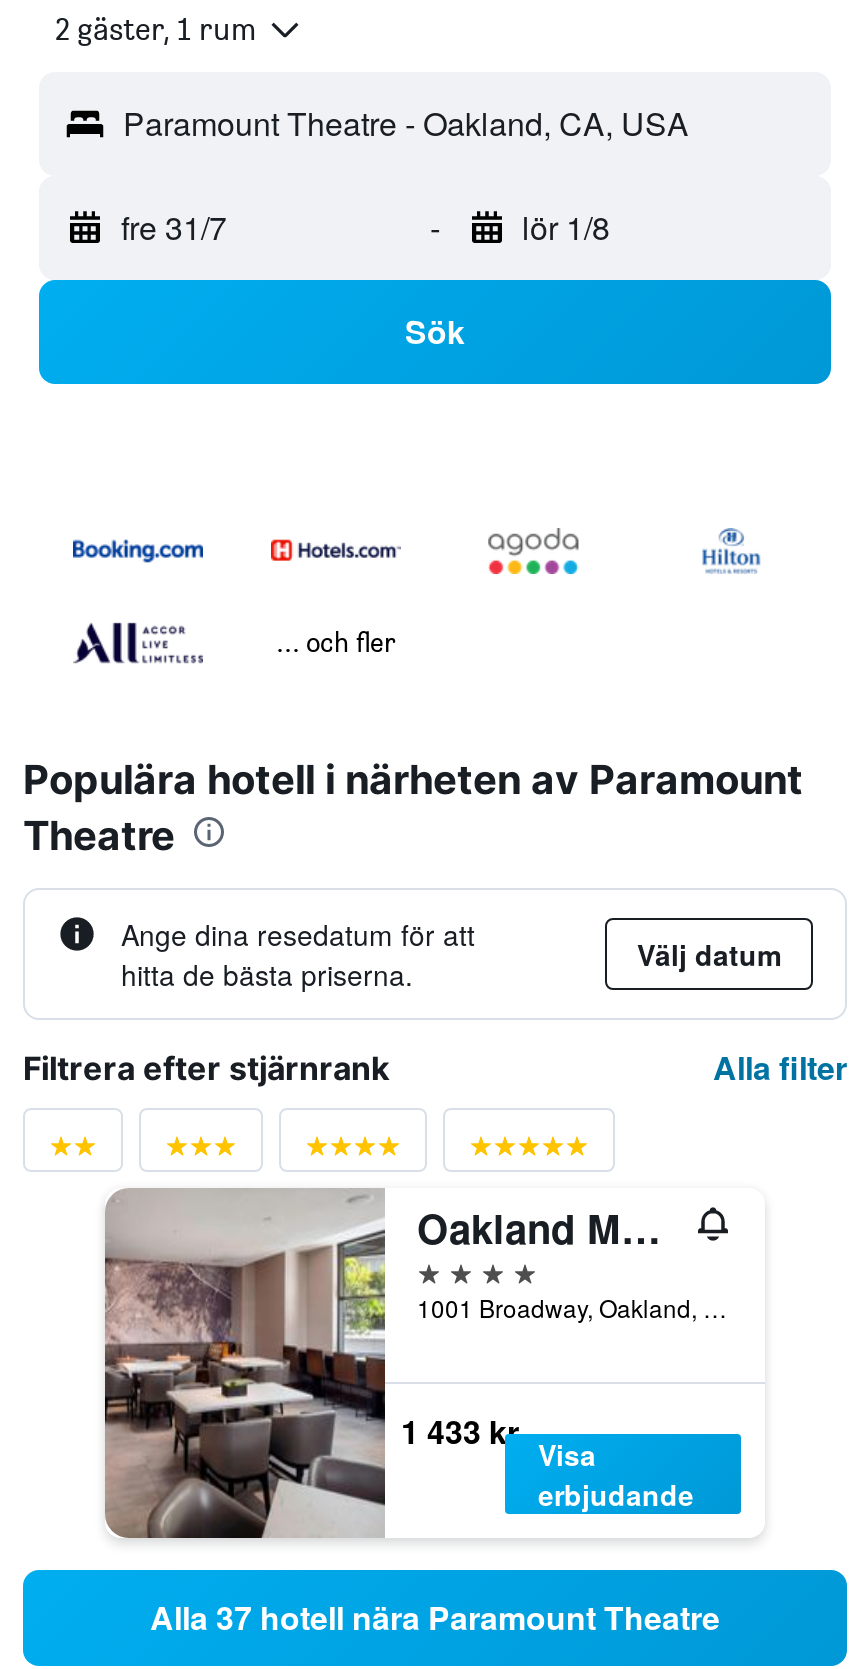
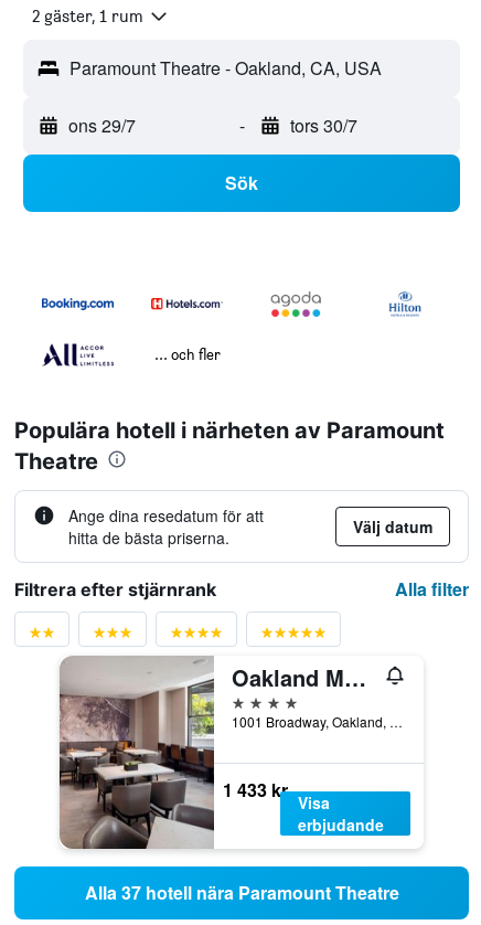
- fre 31/7
+ ons 29/7

- lör 1/8
+ tors 30/7
